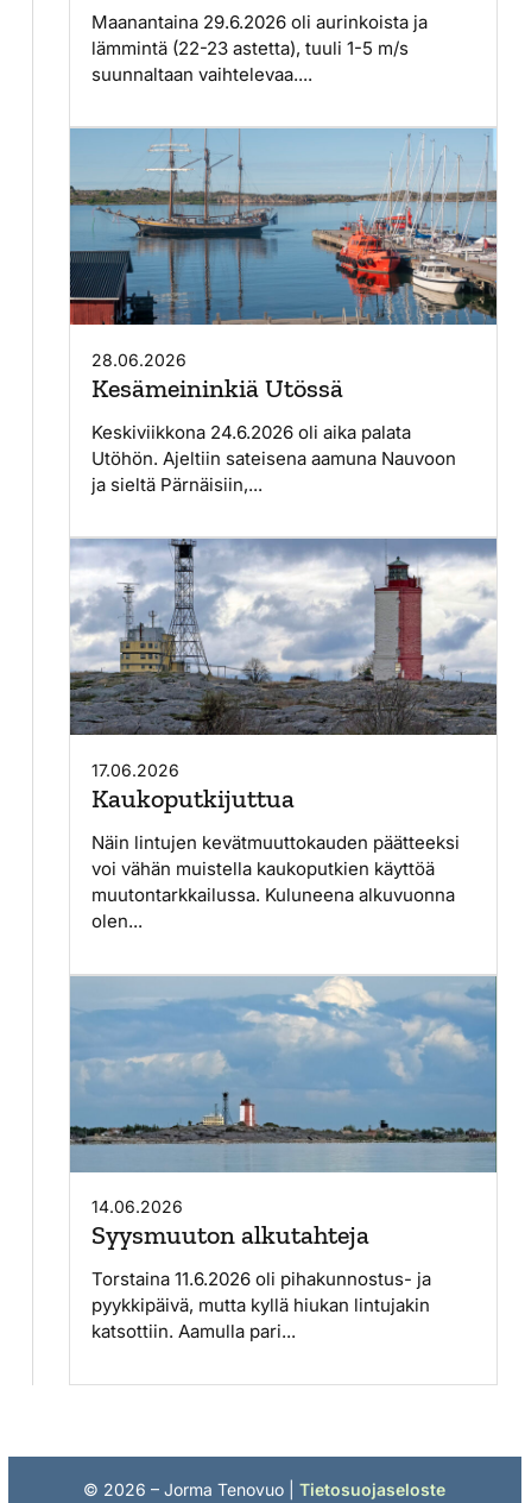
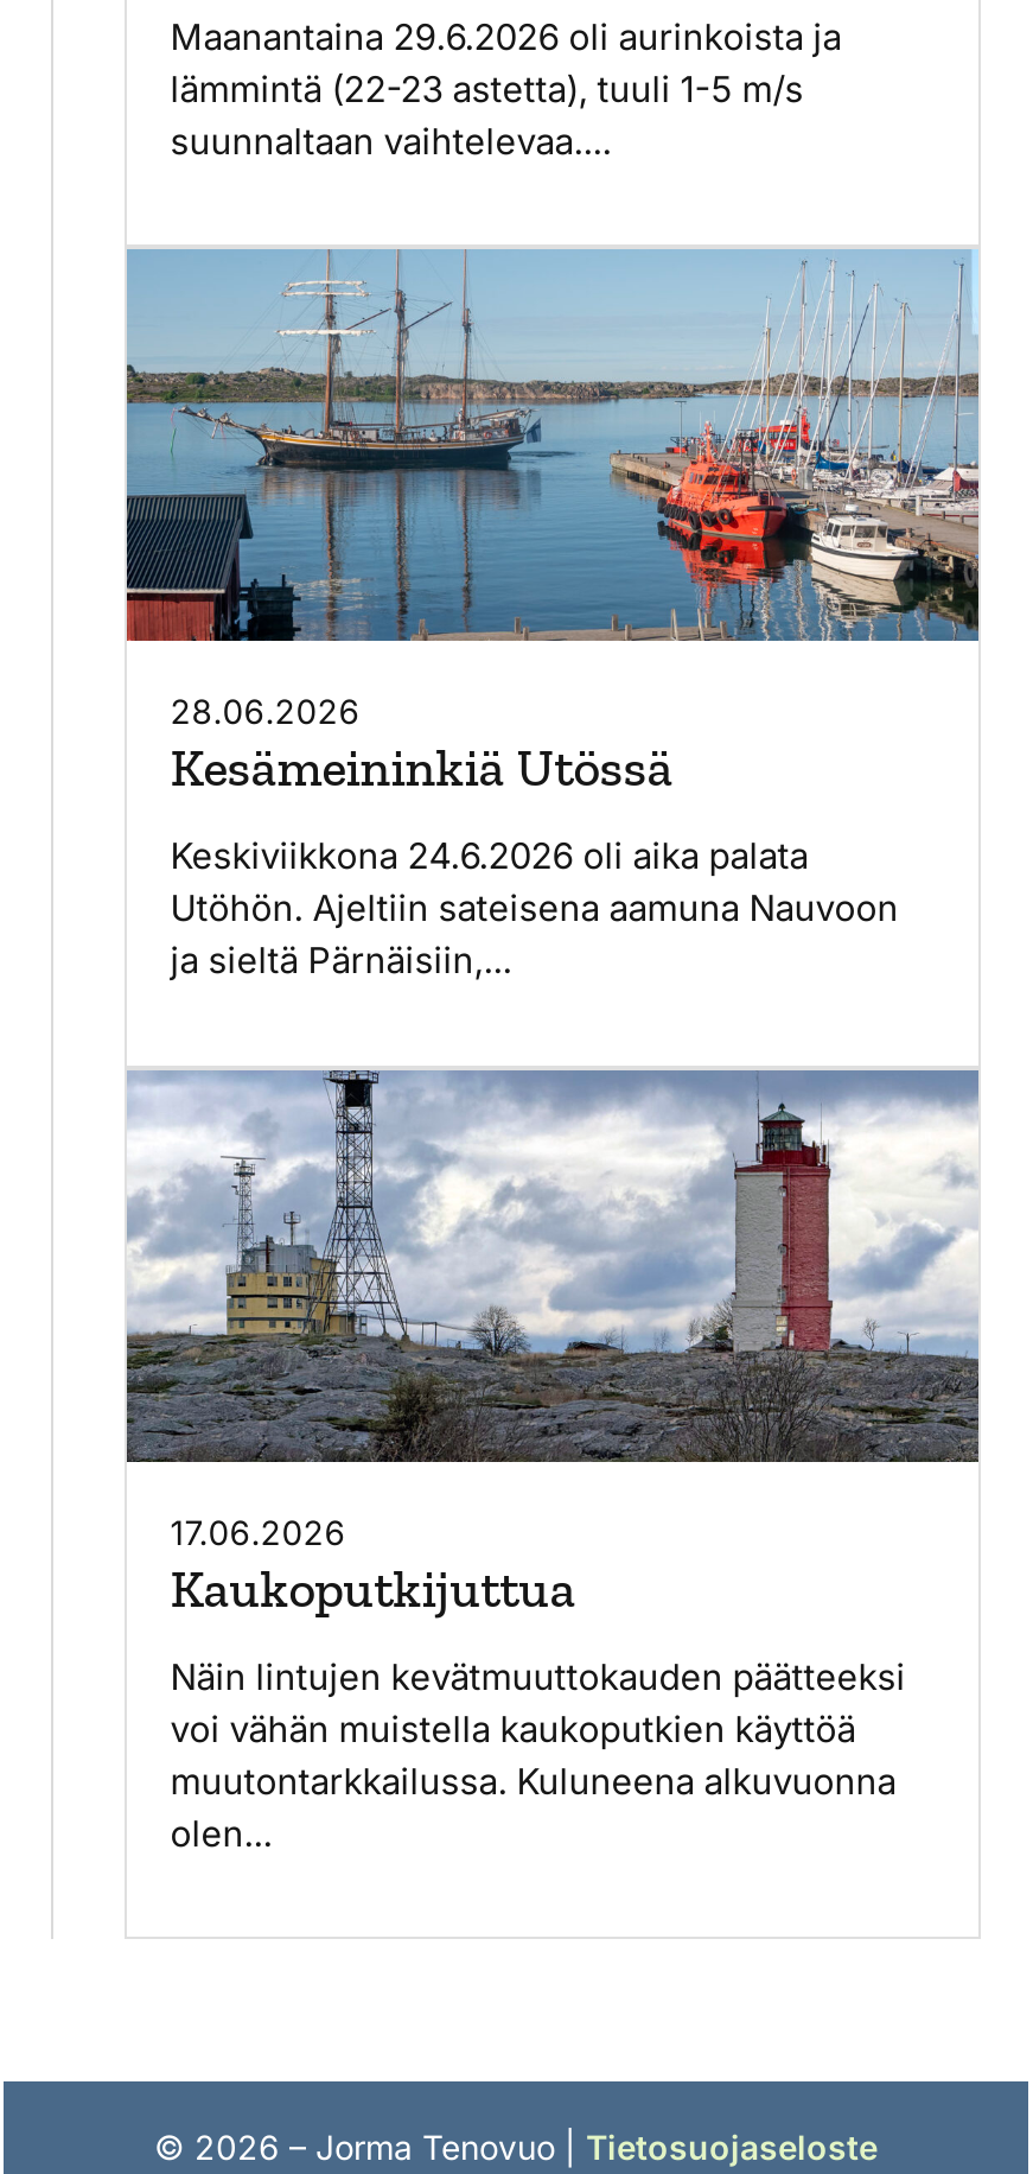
- [image]
- 14.06.2026
- Syysmuuton alkutahteja
- Torstaina 11.6.2026 oli pihakunnostus- ja
- pyykkipäivä, mutta kyllä hiukan lintujakin
- katsottiin. Aamulla pari...
